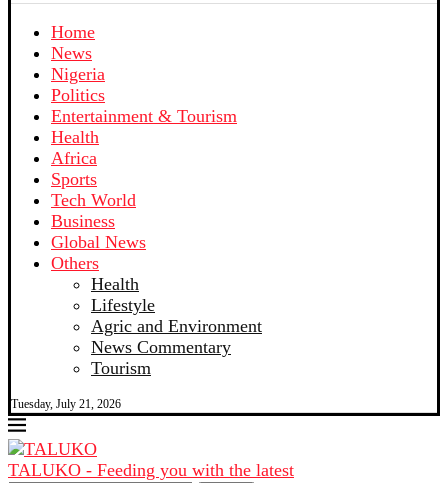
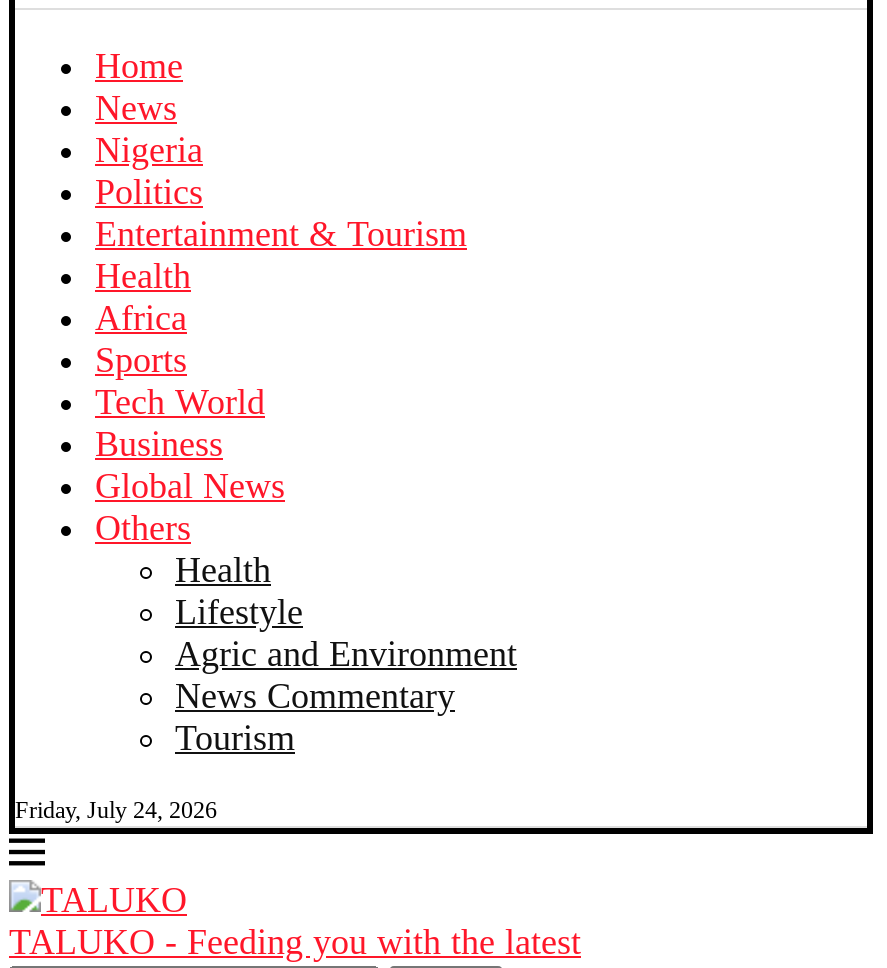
- Tuesday, July 21, 2026
+ Friday, July 24, 2026
